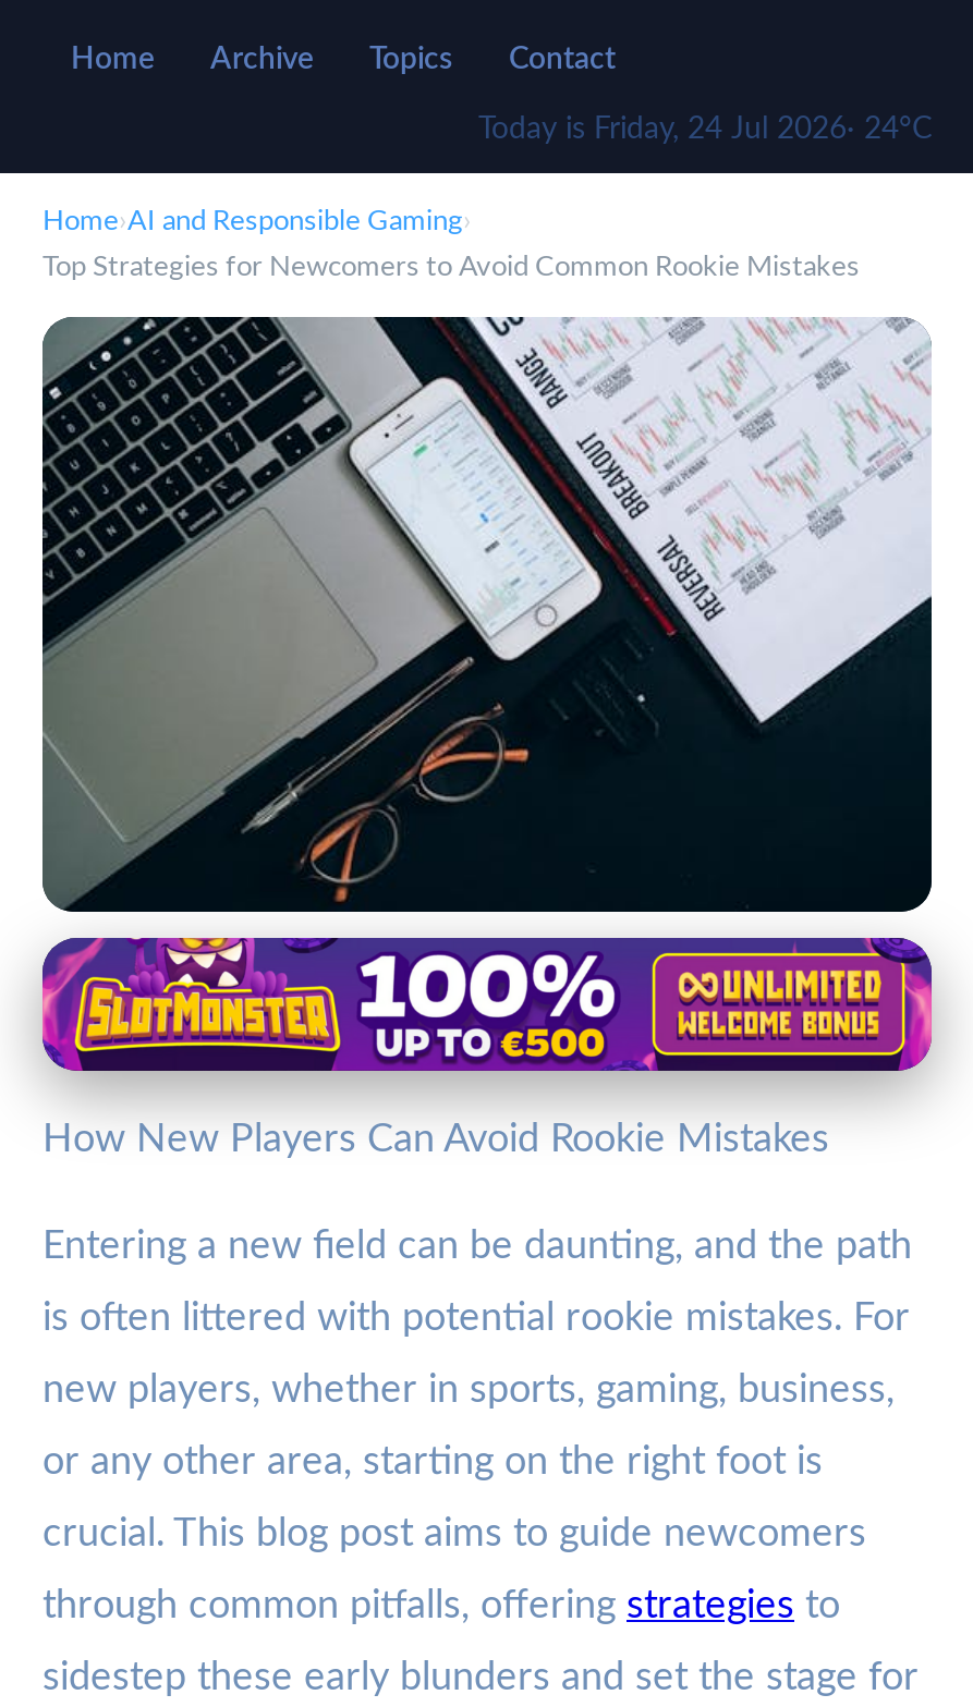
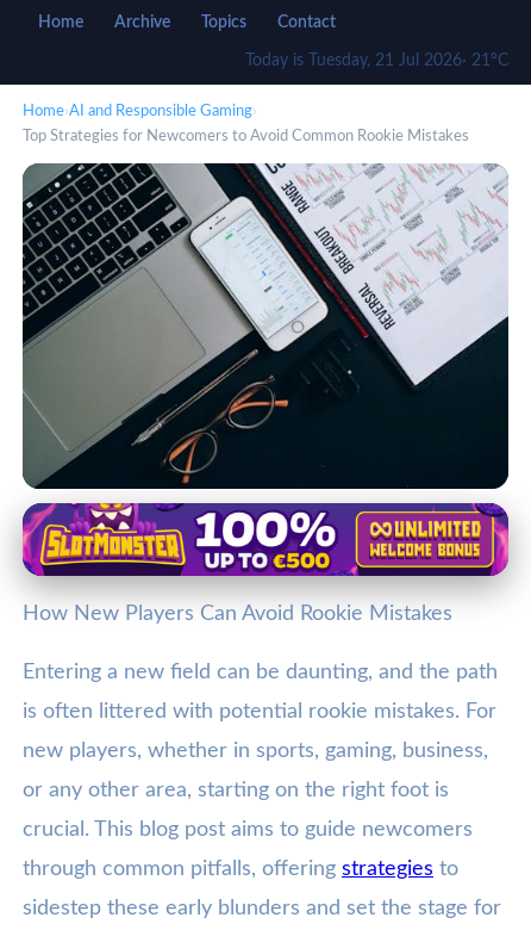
- Today is Friday, 24 Jul 2026 · 24°C
+ Today is Tuesday, 21 Jul 2026 · 21°C
